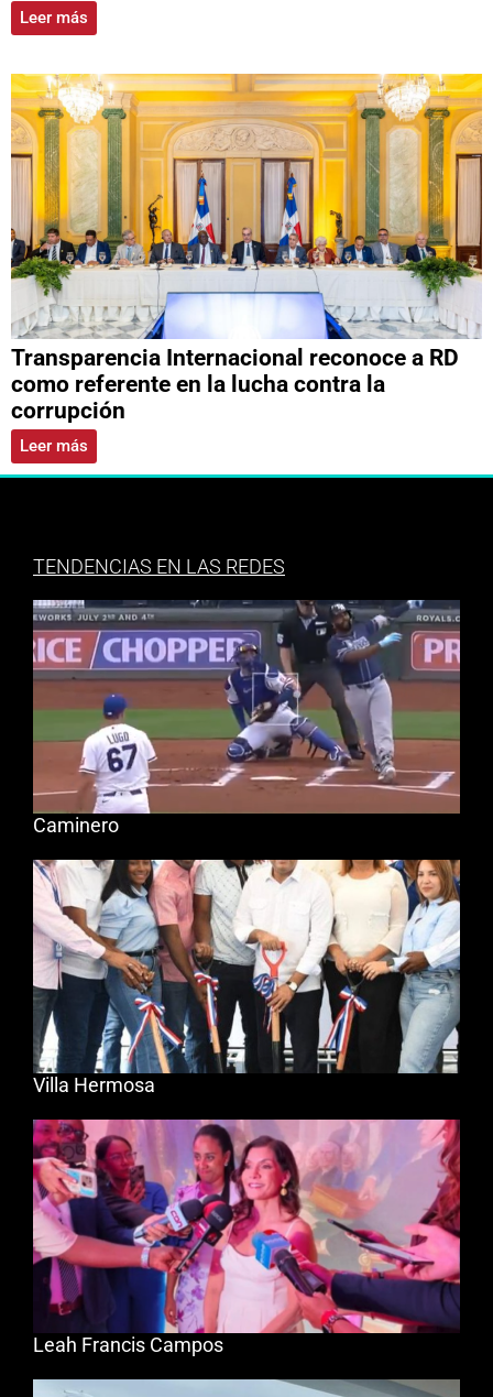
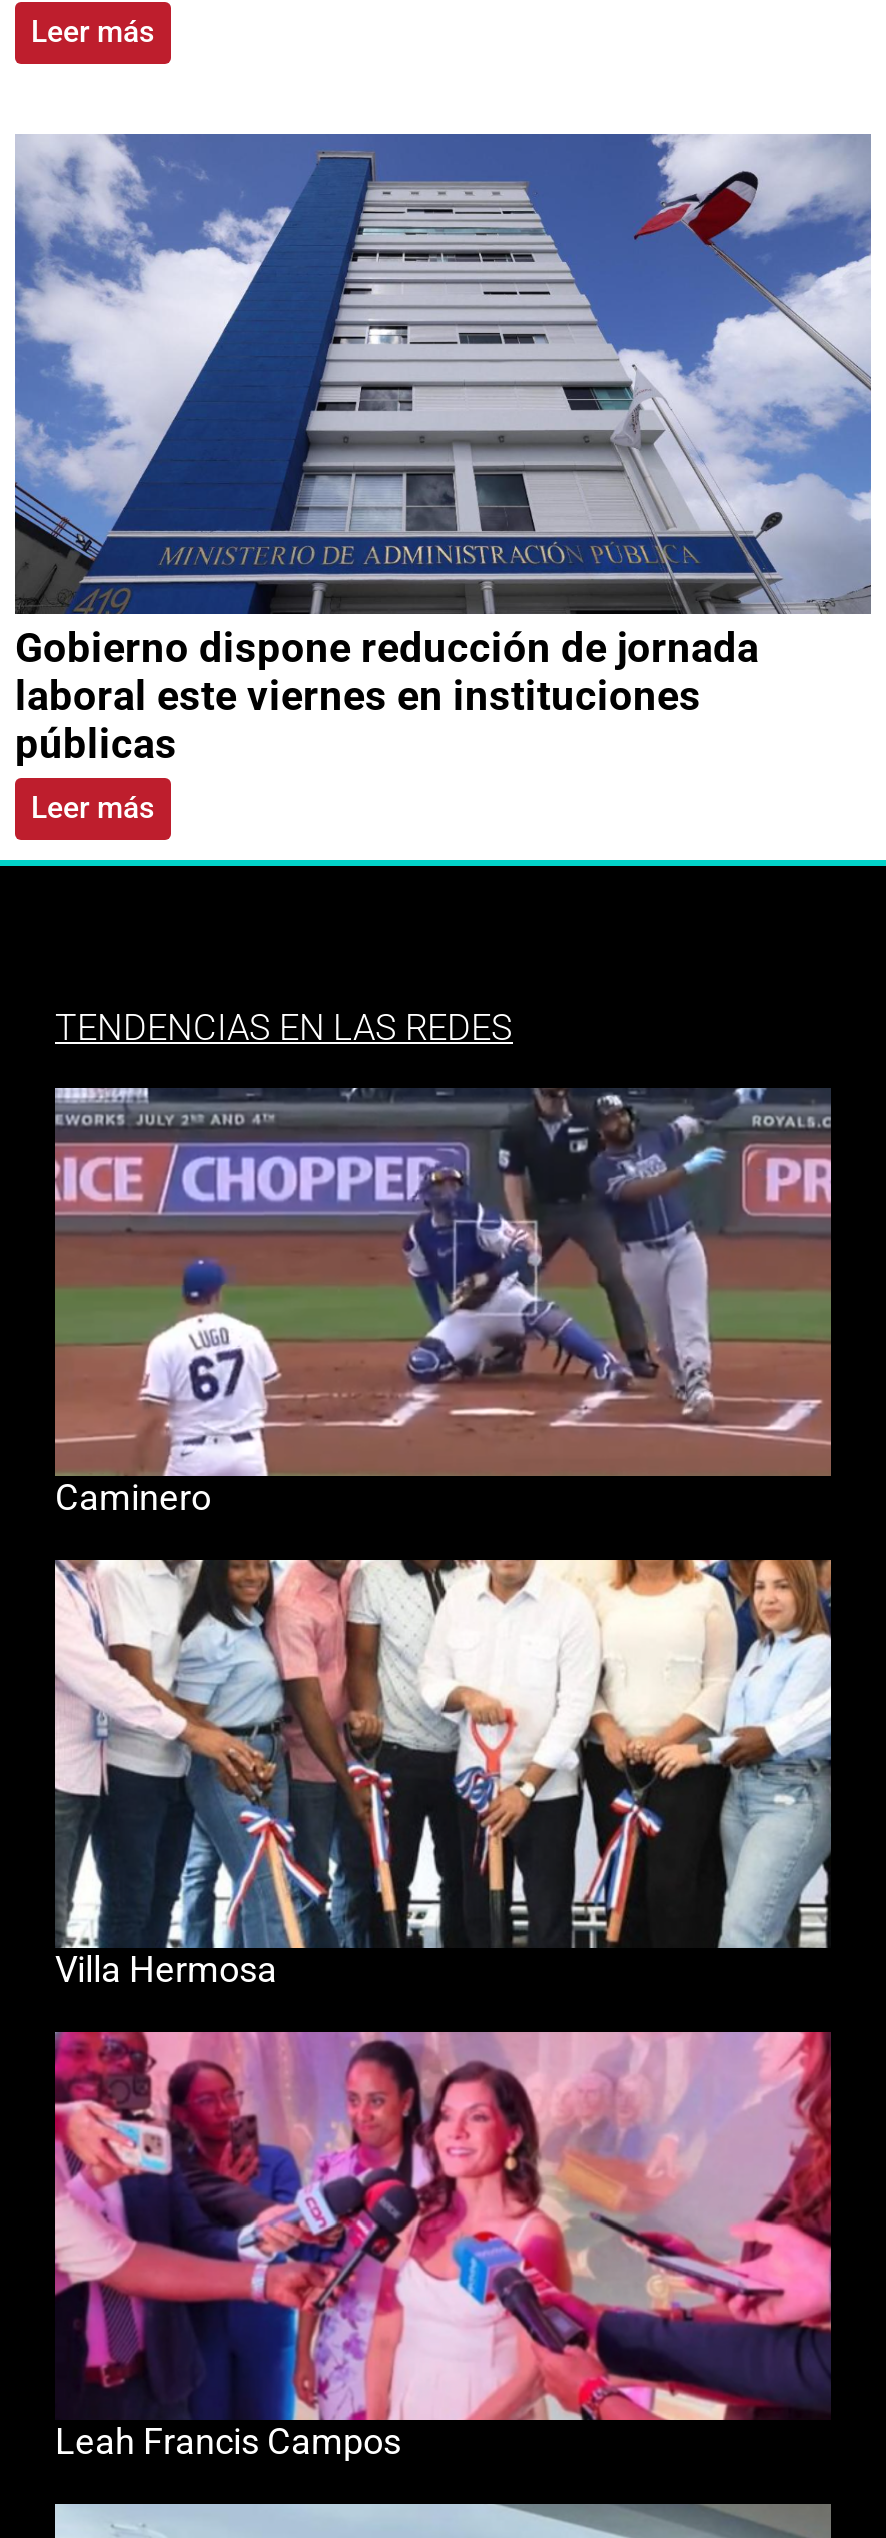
- [image]
- Transparencia Internacional reconoce a RD
- como referente en la lucha contra la
- corrupción
+ [image]
+ Gobierno dispone reducción de jornada
+ laboral este viernes en instituciones
+ públicas
